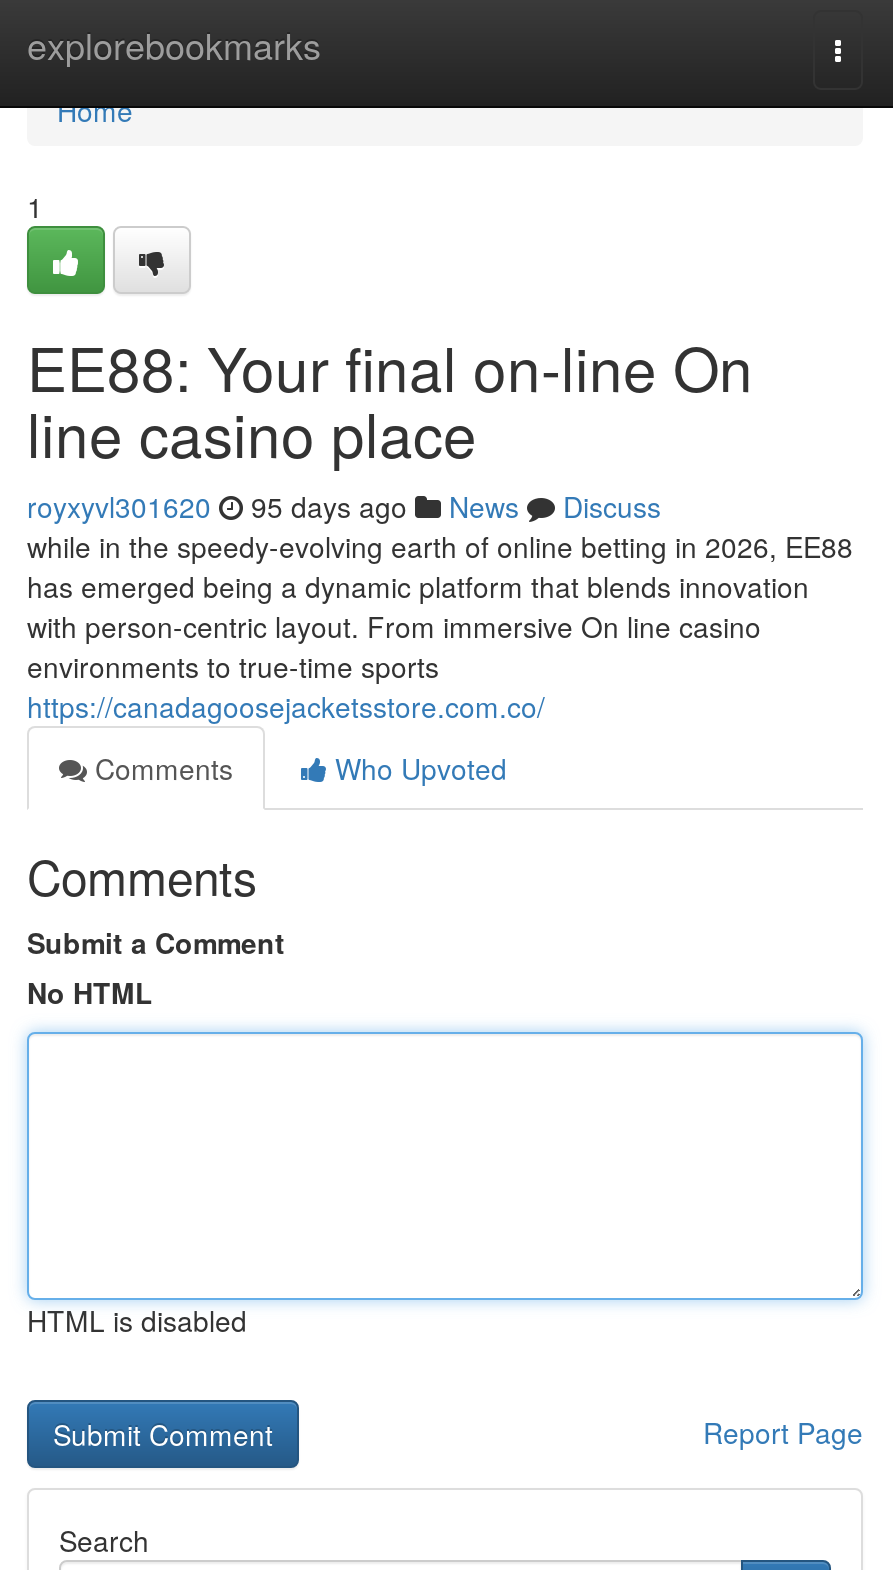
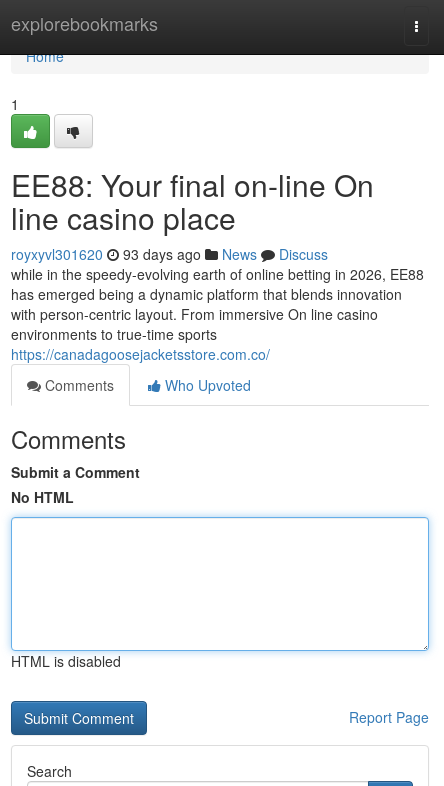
- royxyvl301620 95 days ago News Discuss
+ royxyvl301620 93 days ago News Discuss
